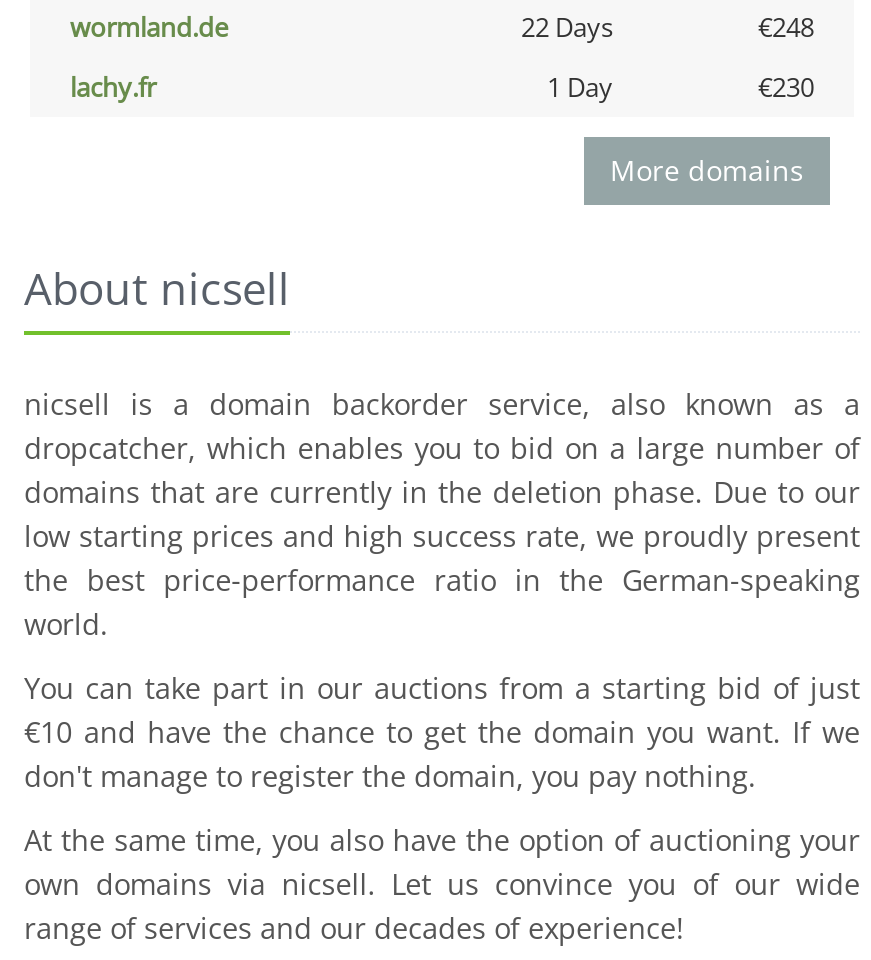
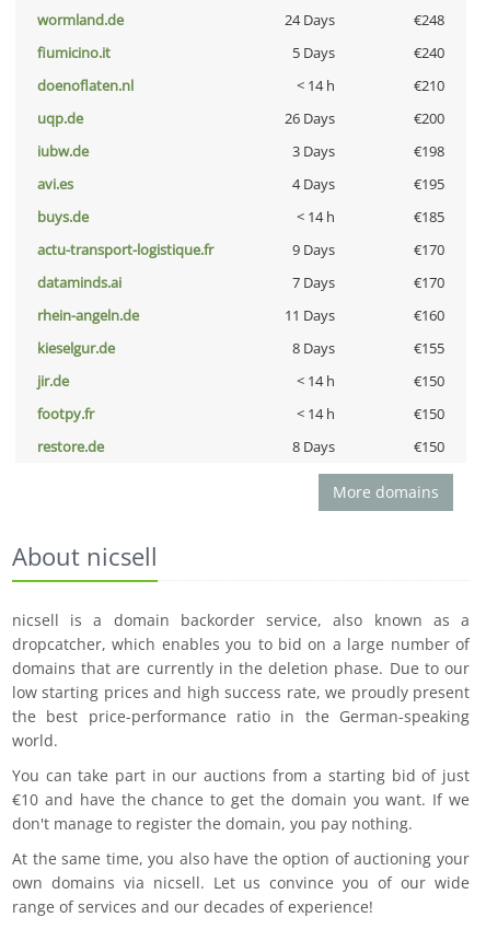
- 22 Days
+ 24 Days

- lachy.fr
- 1 Day
- €230
+ fiumicino.it
+ 5 Days
+ €240
+ doenoflaten.nl
+ < 14 h
+ €210
+ uqp.de
+ 26 Days
+ €200
+ iubw.de
+ 3 Days
+ €198
+ avi.es
+ 4 Days
+ €195
+ buys.de
+ < 14 h
+ €185
+ actu-transport-logistique.fr
+ 9 Days
+ €170
+ dataminds.ai
+ 7 Days
+ €170
+ rhein-angeln.de
+ 11 Days
+ €160
+ kieselgur.de
+ 8 Days
+ €155
+ jir.de
+ < 14 h
+ €150
+ footpy.fr
+ < 14 h
+ €150
+ restore.de
+ 8 Days
+ €150
